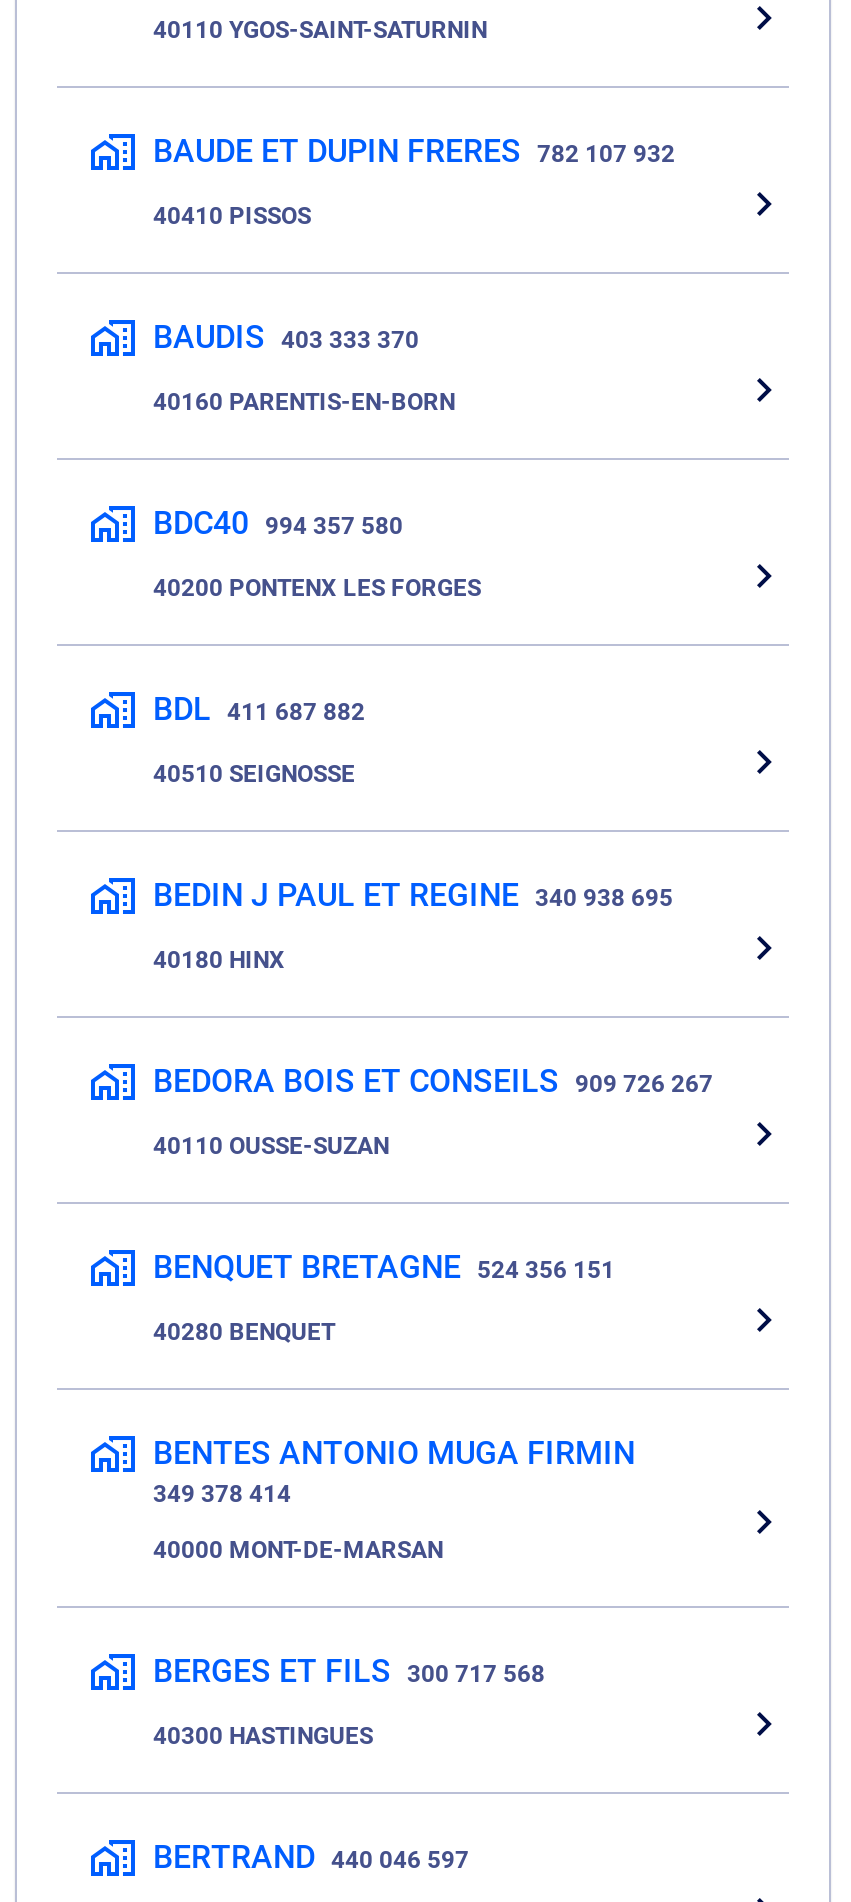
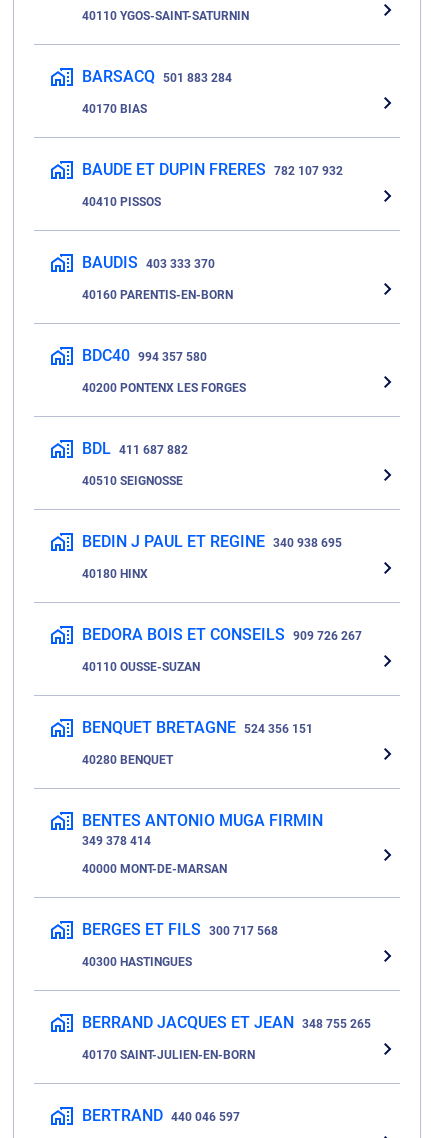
+ BARSACQ 501 883 284
+ 40170 BIAS

+ BERRAND JACQUES ET JEAN 348 755 265
+ 40170 SAINT-JULIEN-EN-BORN
